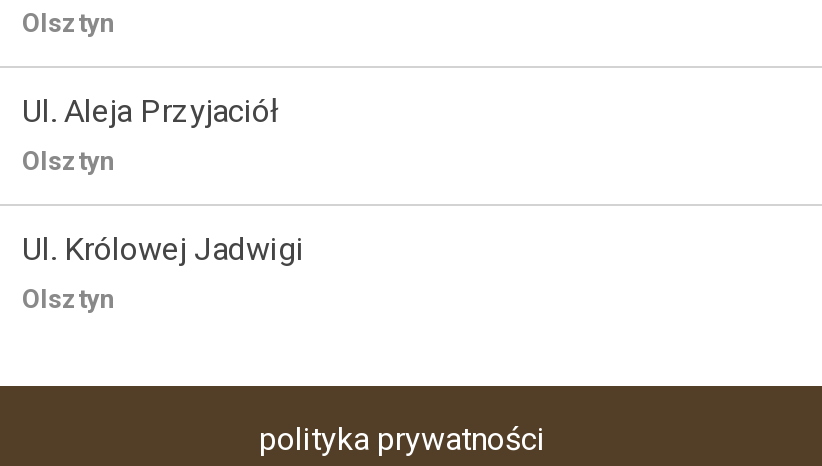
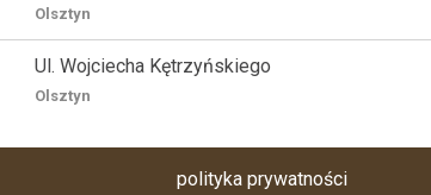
- Ul. Aleja Przyjaciół
- Olsztyn
- Ul. Królowej Jadwigi
+ Ul. Wojciecha Kętrzyńskiego
